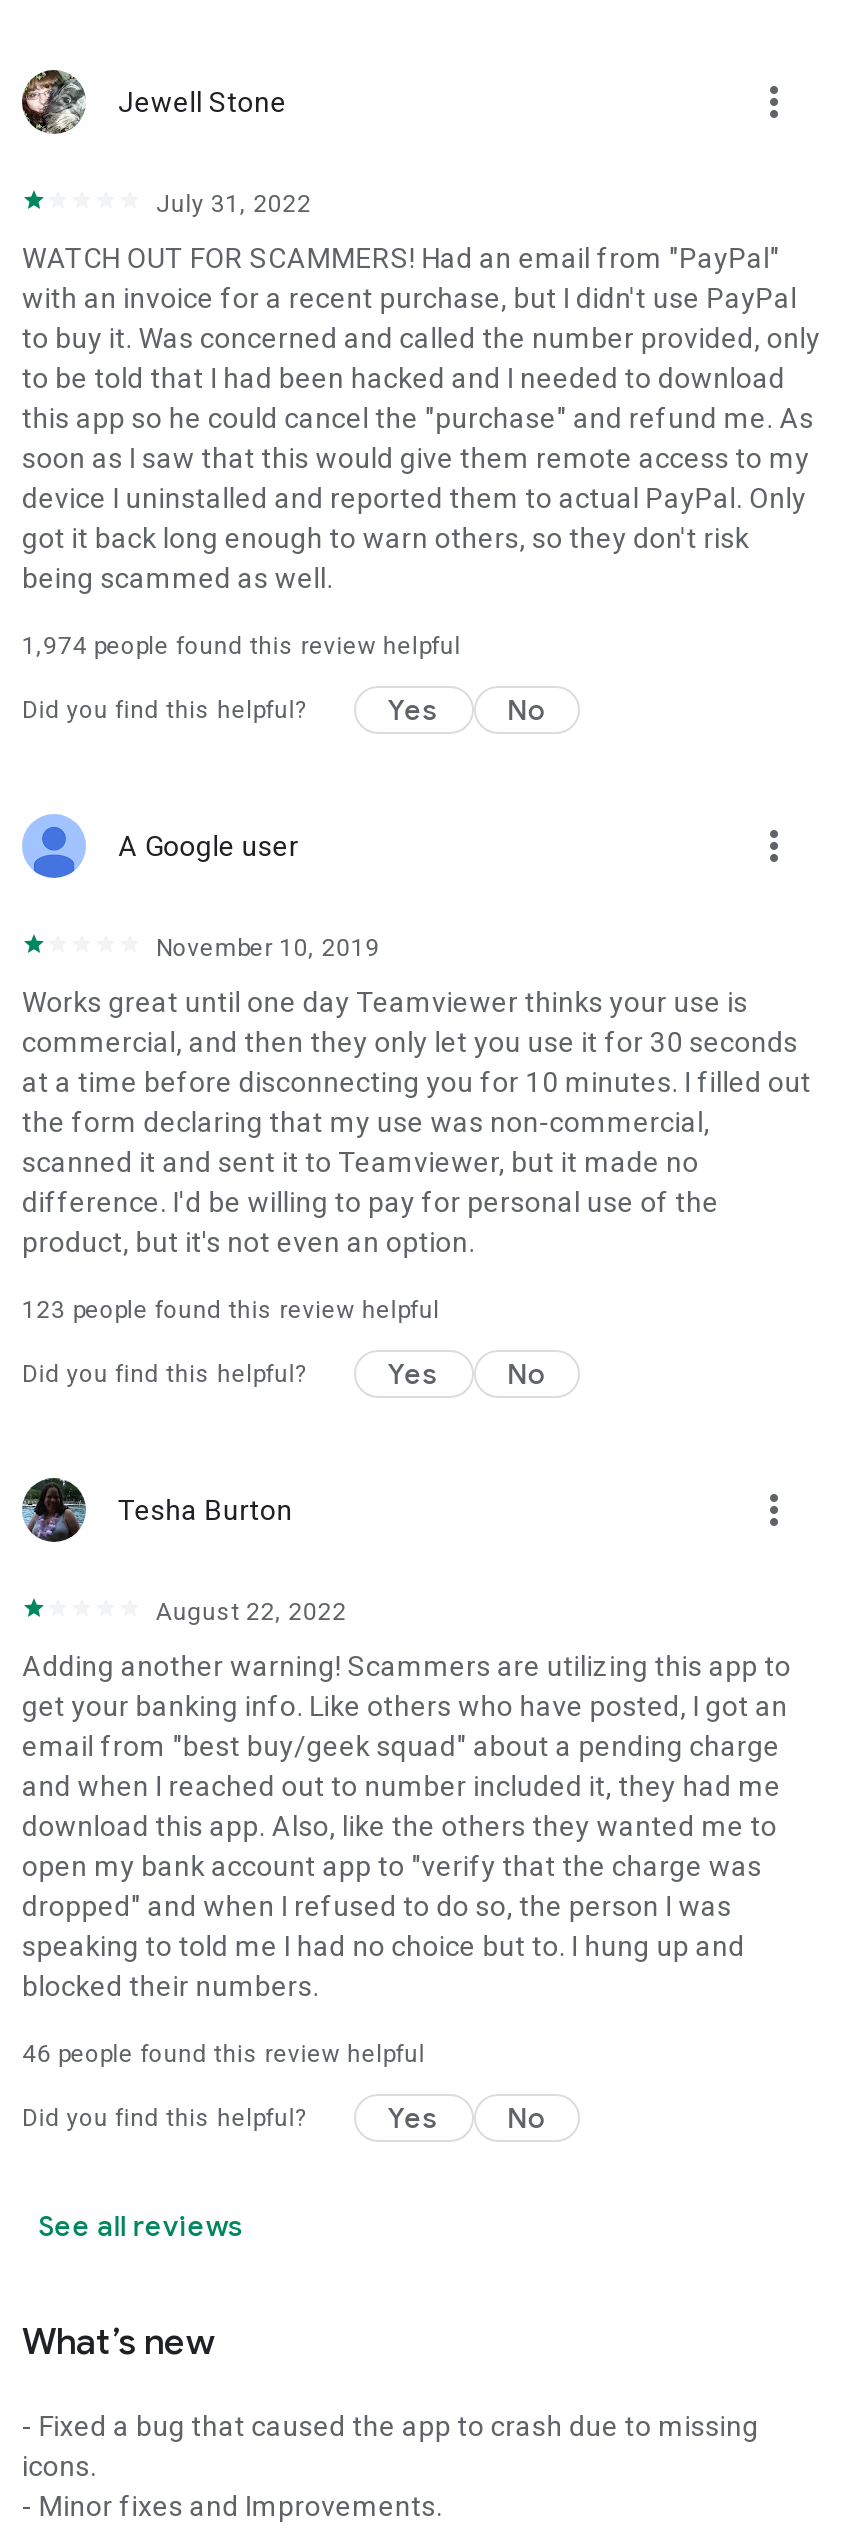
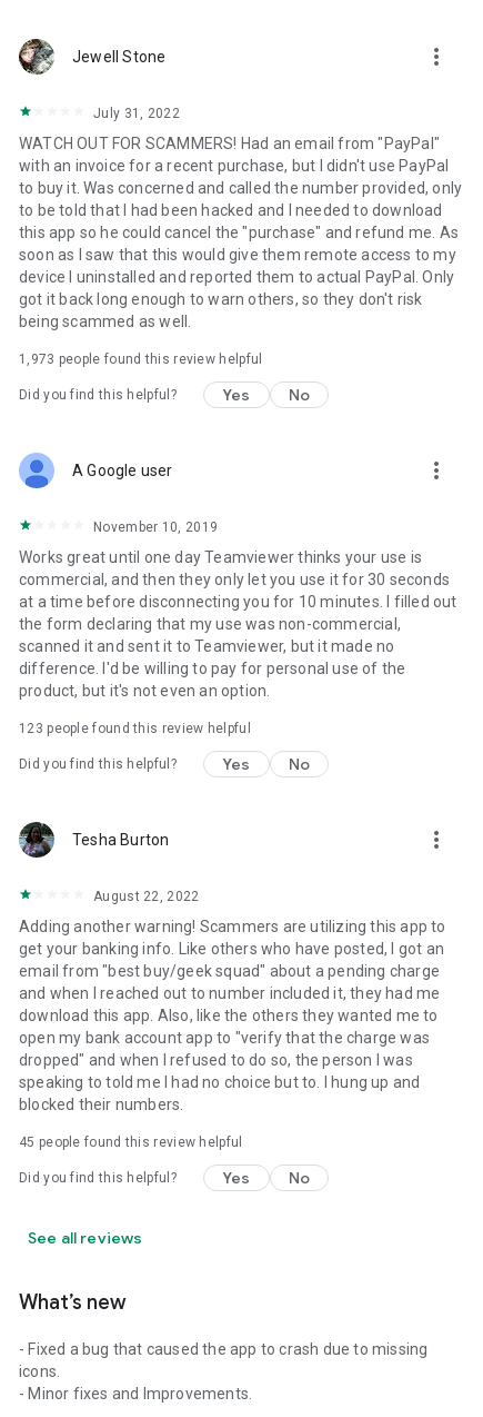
- 1,974 people found this review helpful
+ 1,973 people found this review helpful

- 46 people found this review helpful
+ 45 people found this review helpful
